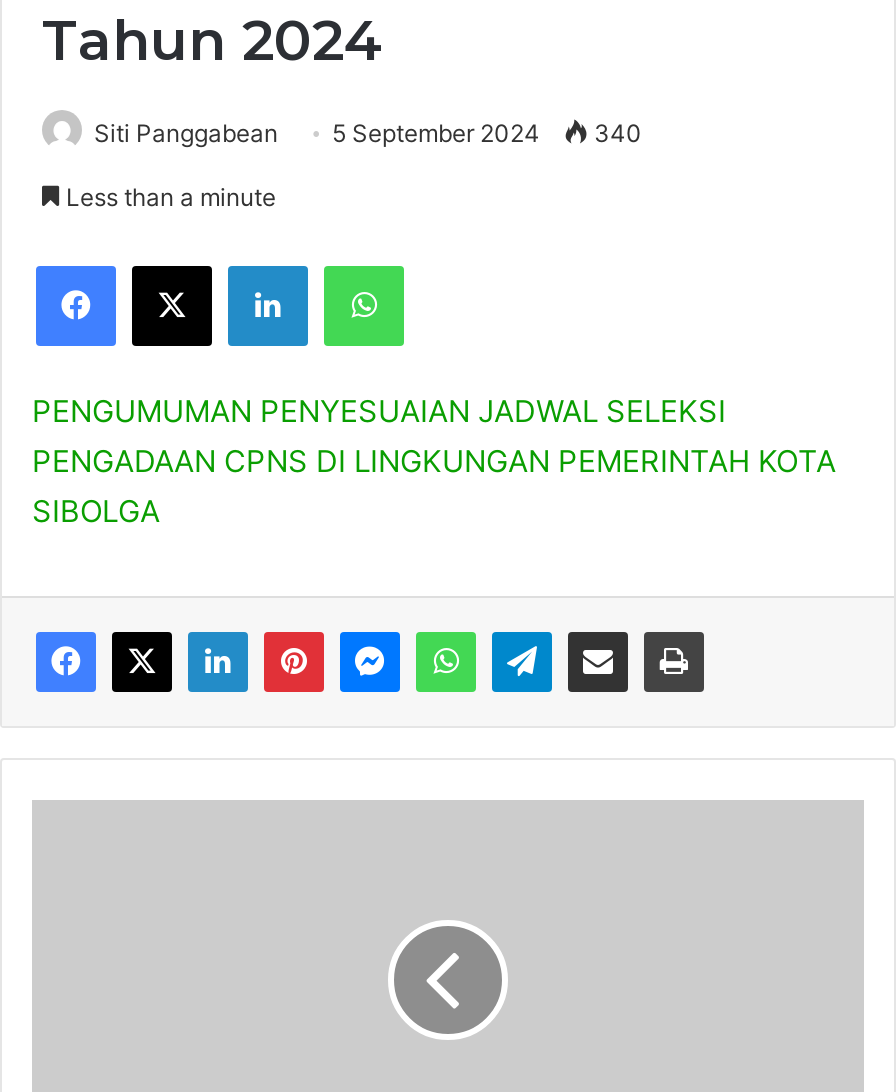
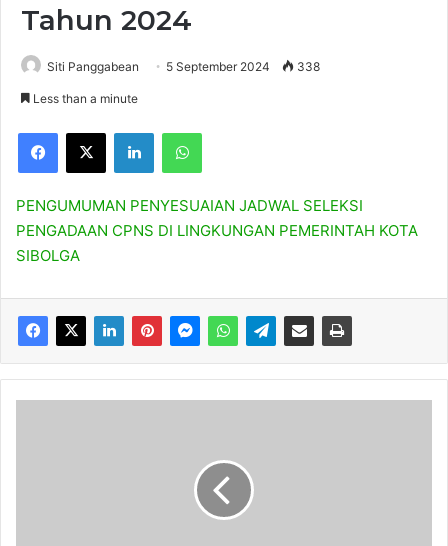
- Siti Panggabean 5 September 2024 340
+ Siti Panggabean 5 September 2024 338
